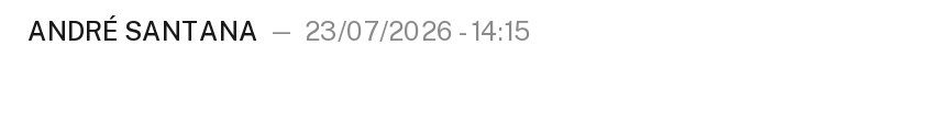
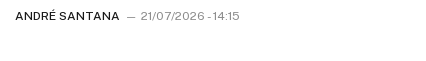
- ANDRÉ SANTANA 23/07/2026 - 14:15
+ ANDRÉ SANTANA 21/07/2026 - 14:15
